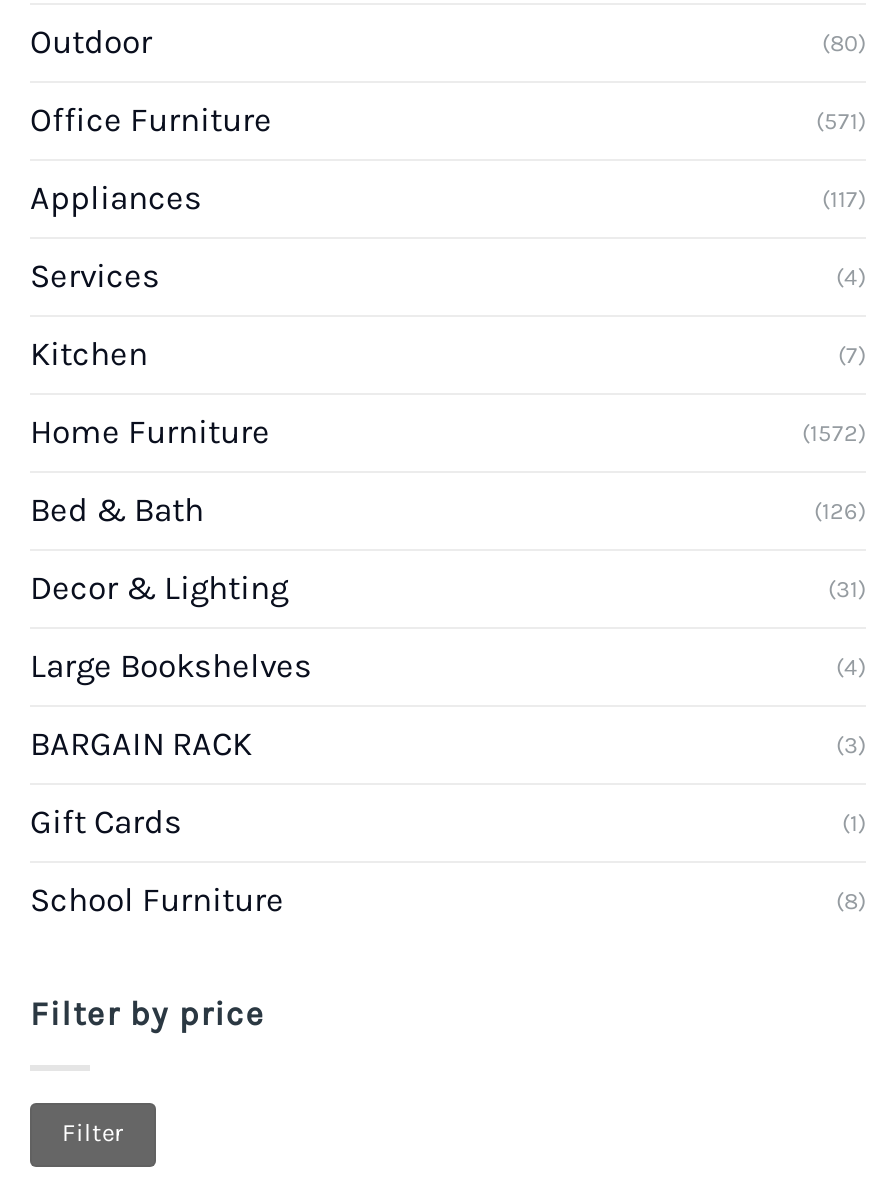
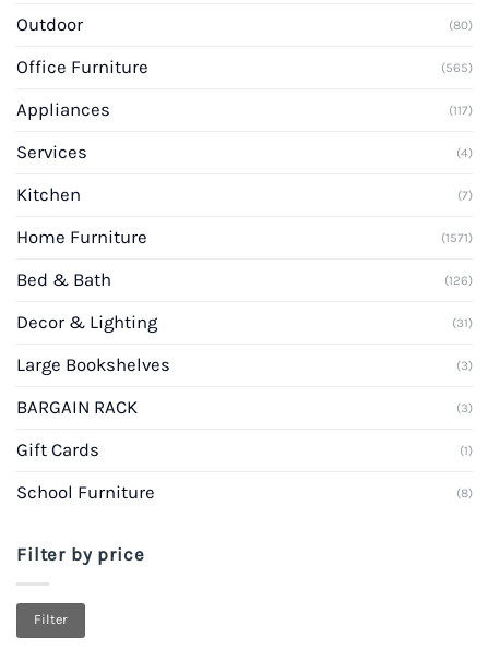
- (571)
+ (565)

- (1572)
+ (1571)

- (4)
+ (3)
